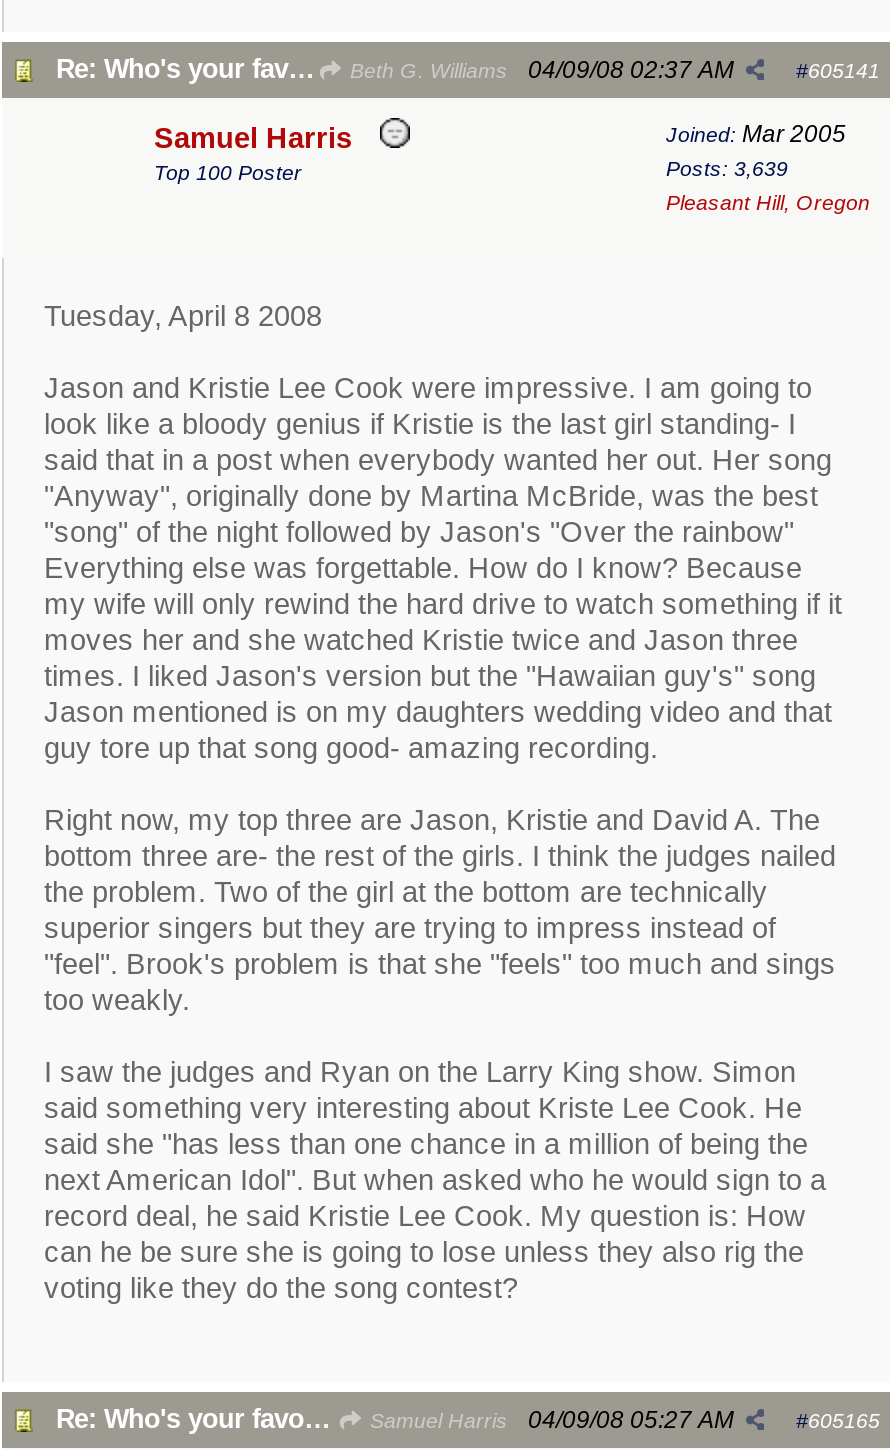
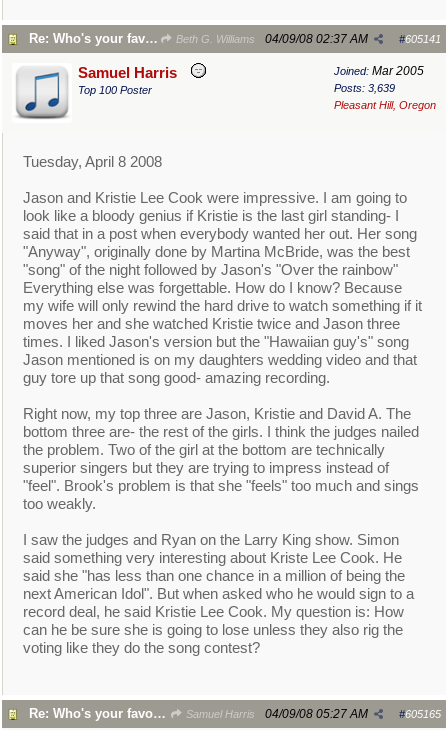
+ [image]
